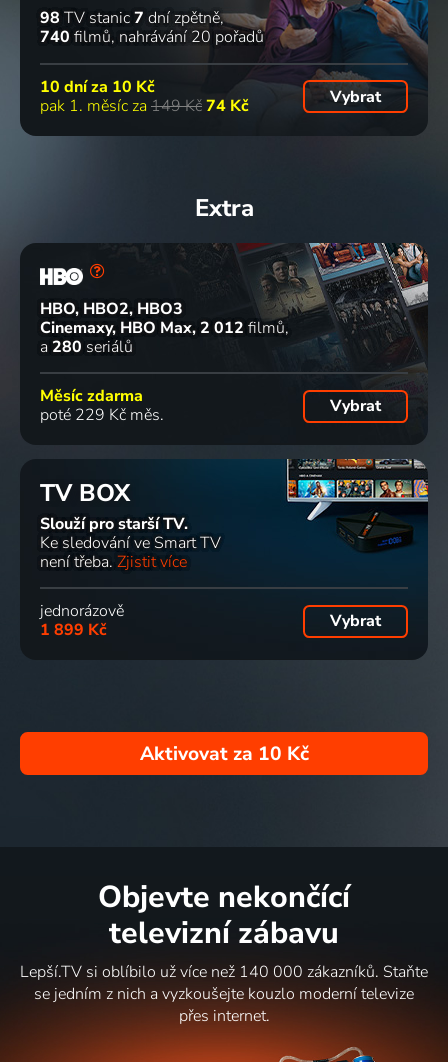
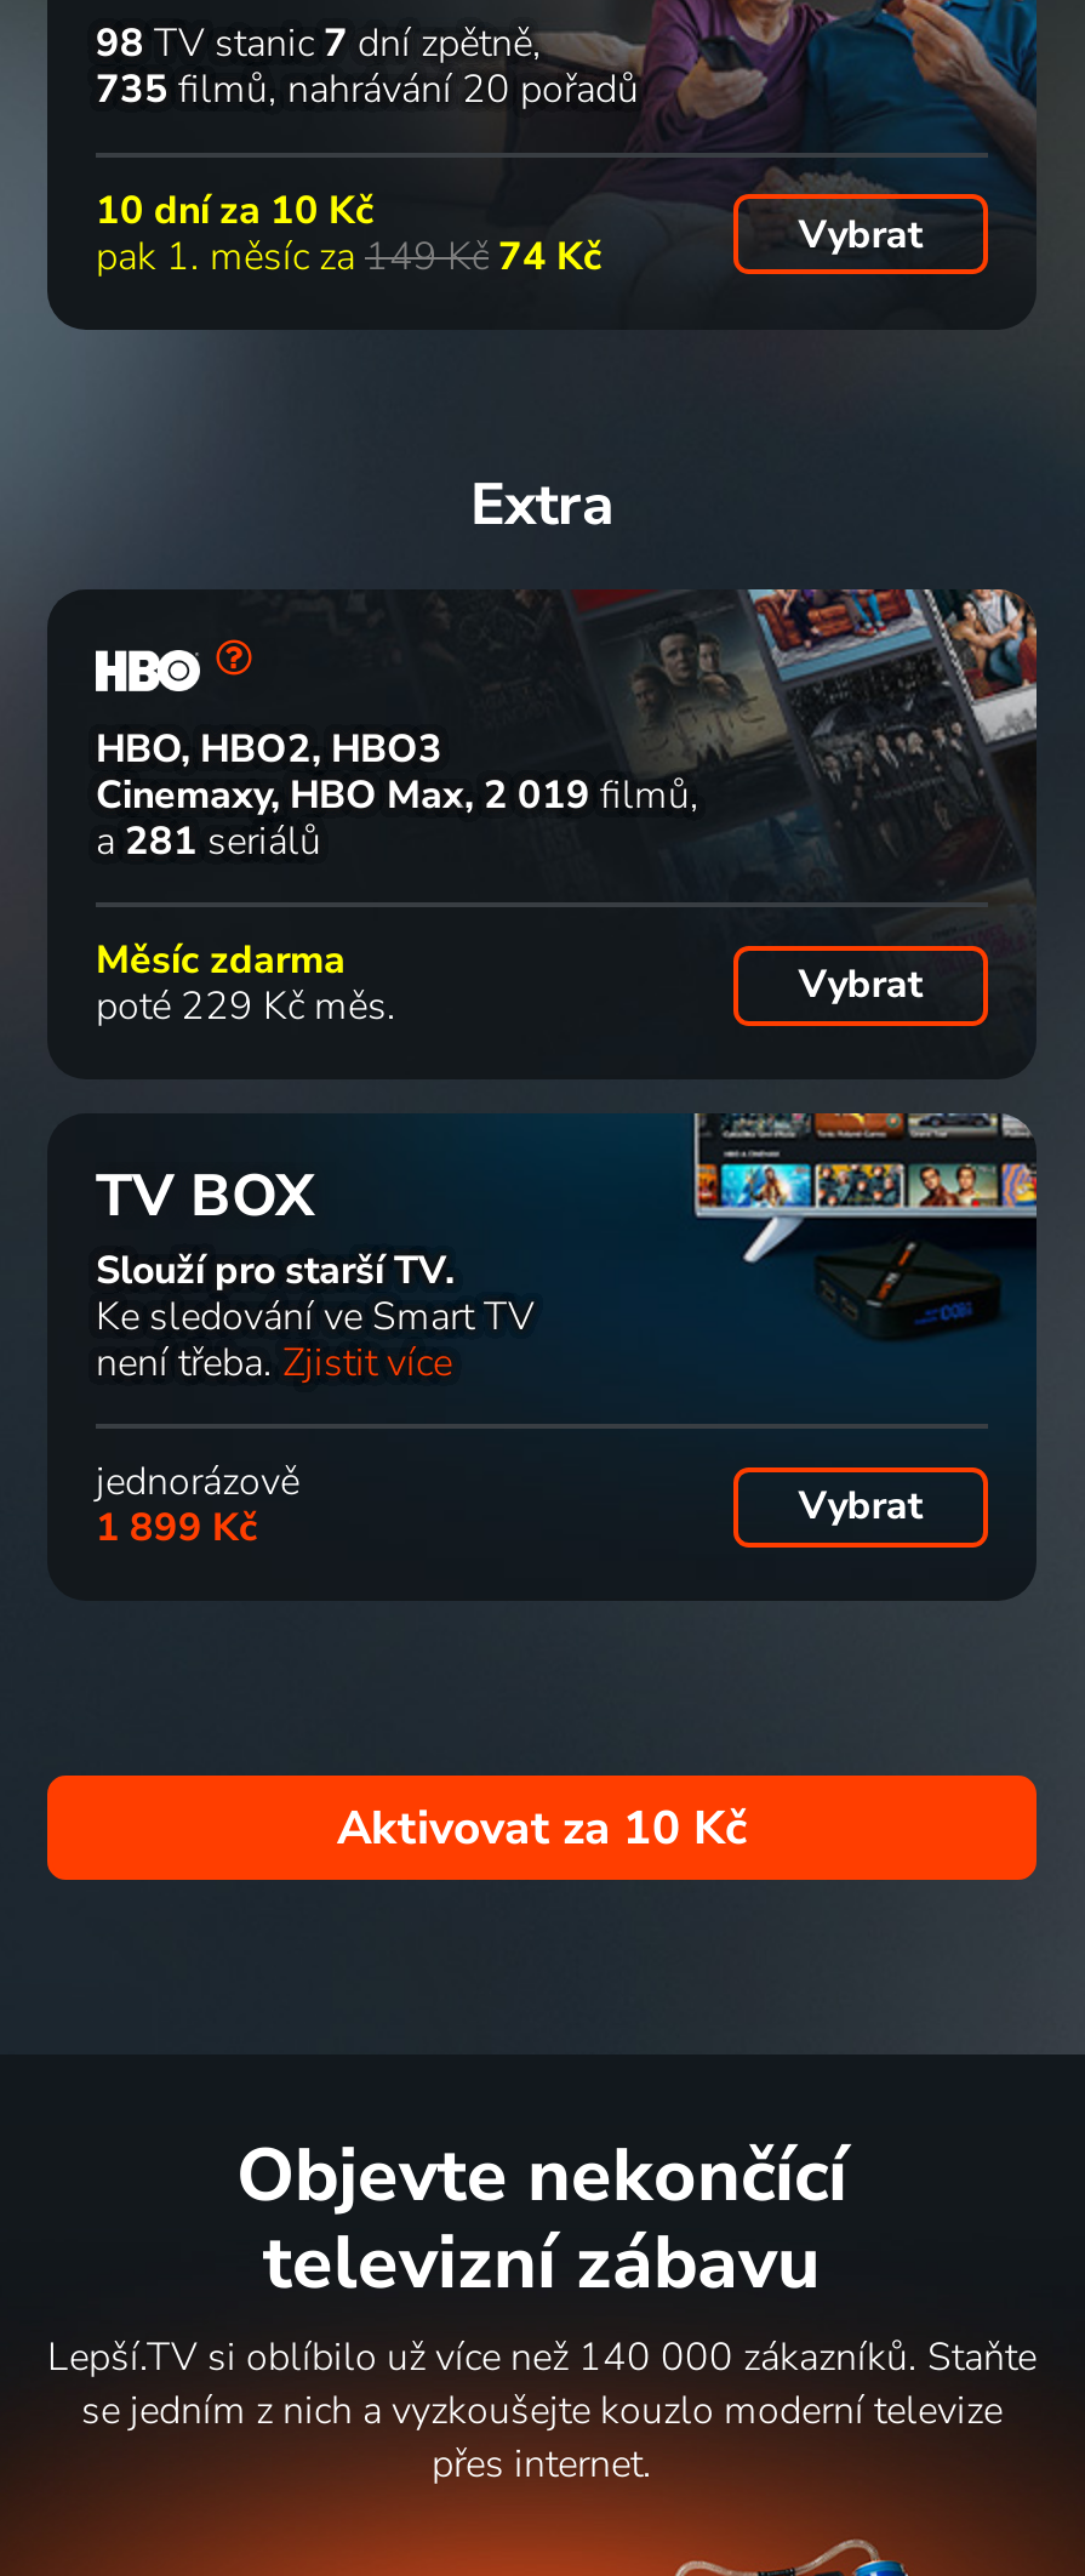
- 740 filmů nahrávání 20 pořadů
+ 735 filmů nahrávání 20 pořadů

- Cinemaxy, HBO Max 2 012 filmů
+ Cinemaxy, HBO Max 2 019 filmů

- a 280 seriálů
+ a 281 seriálů
